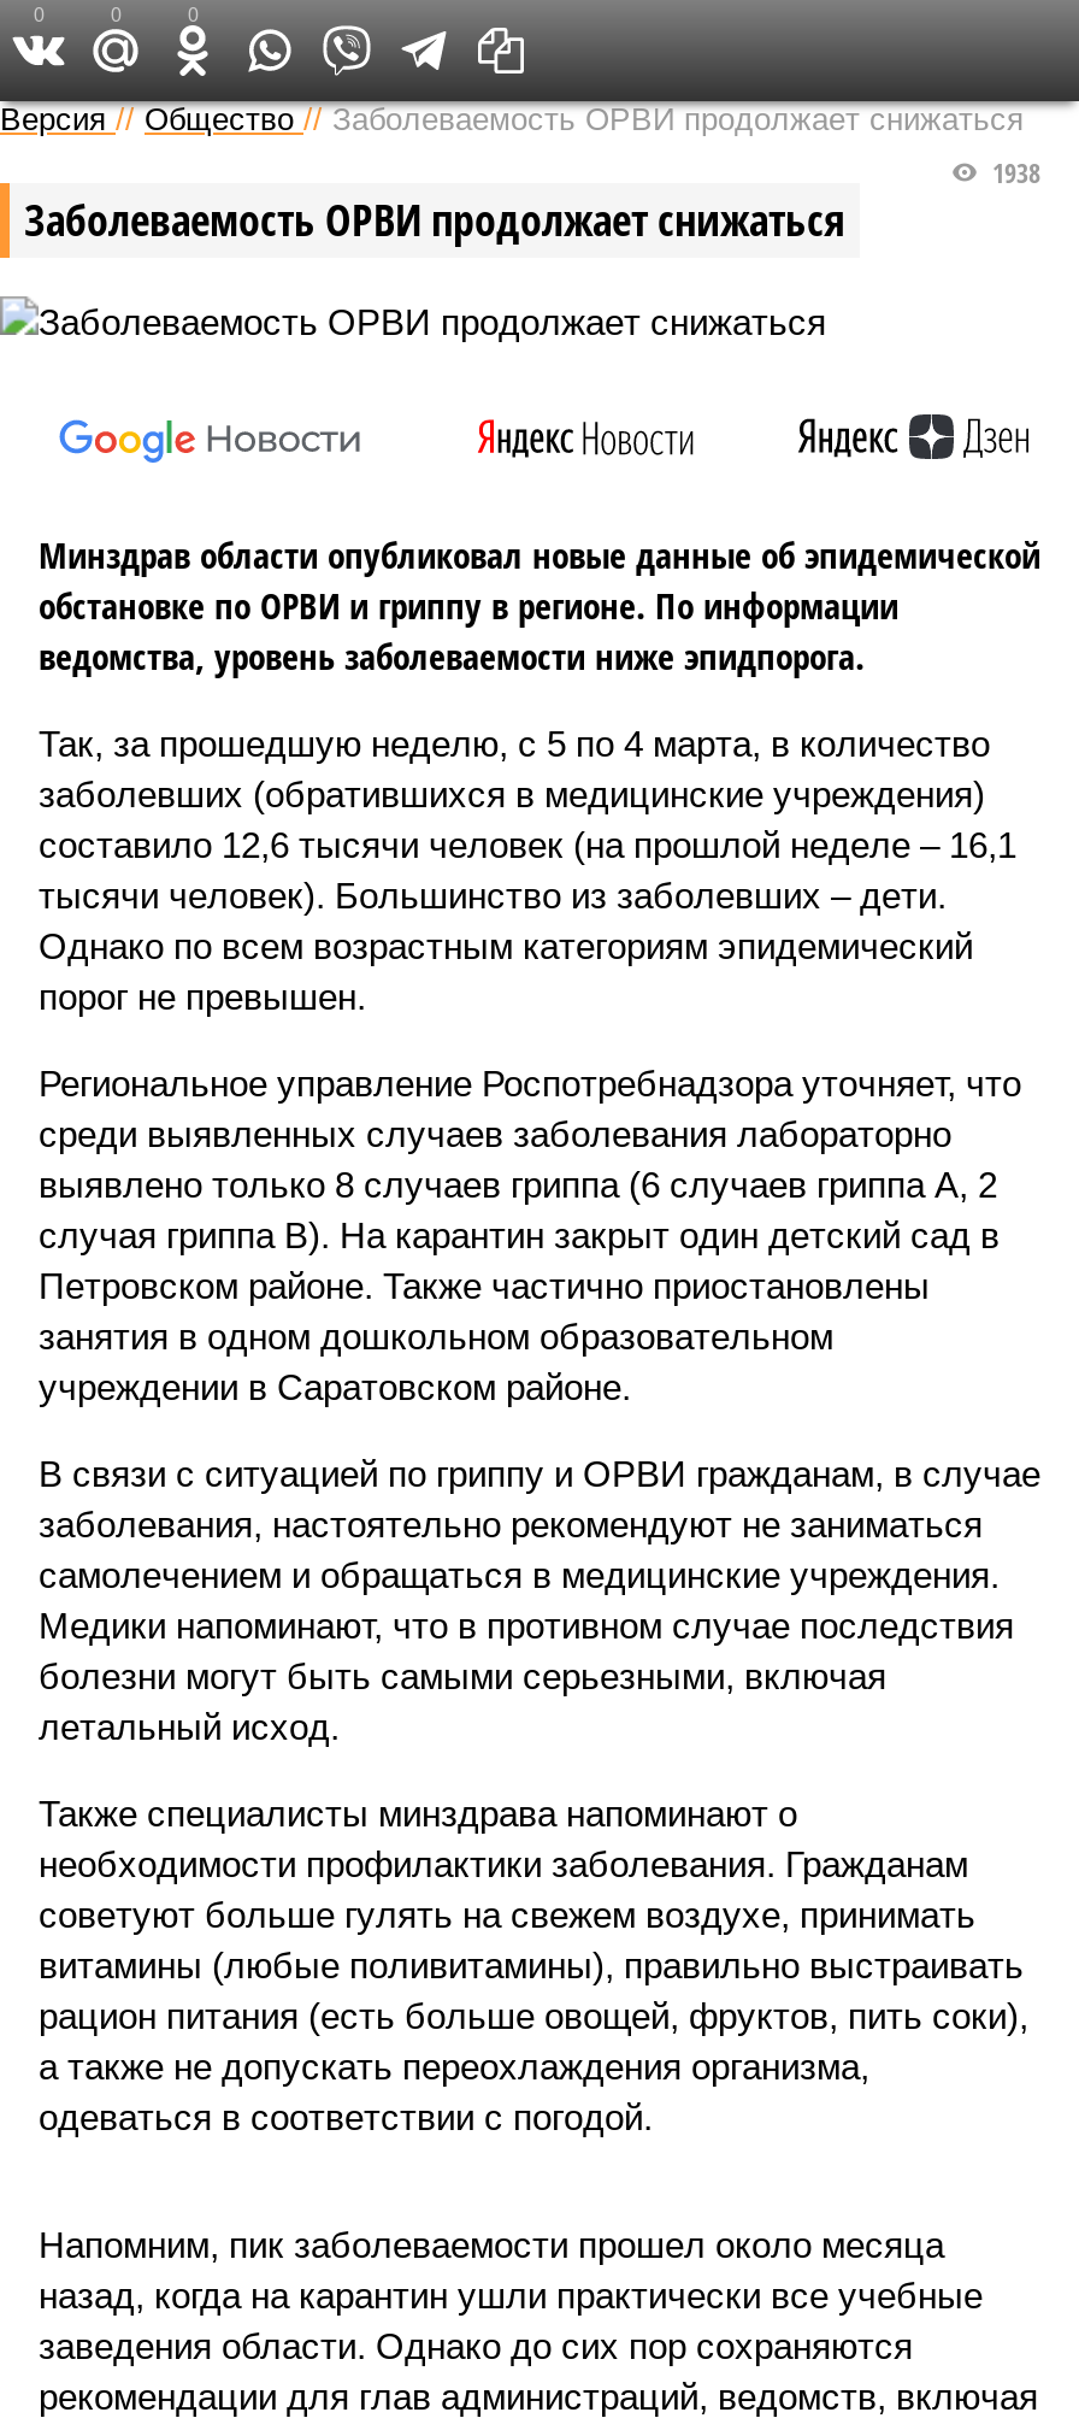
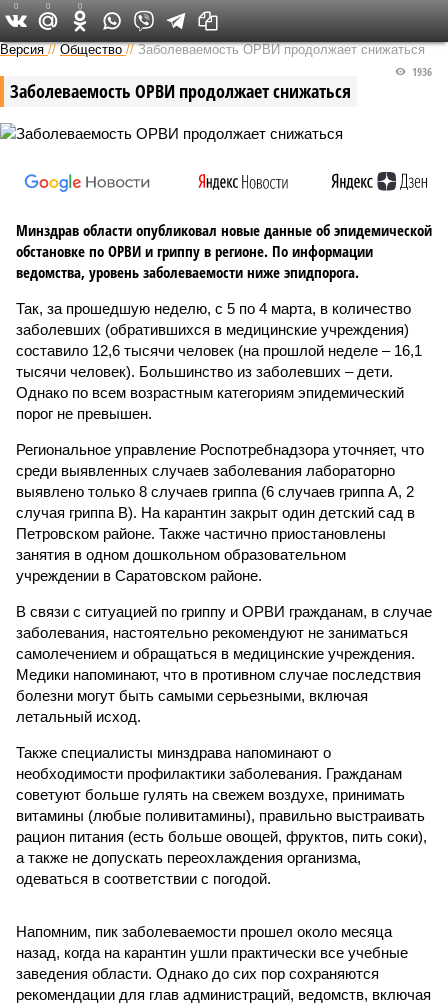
- 1938
+ 1936
